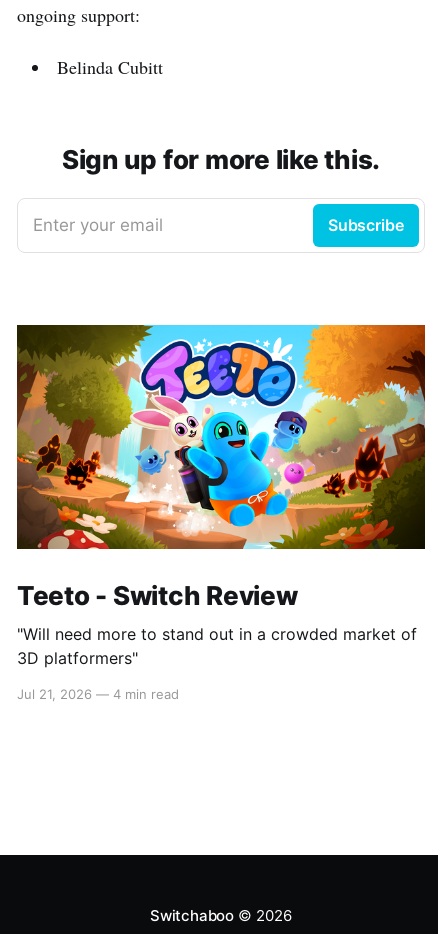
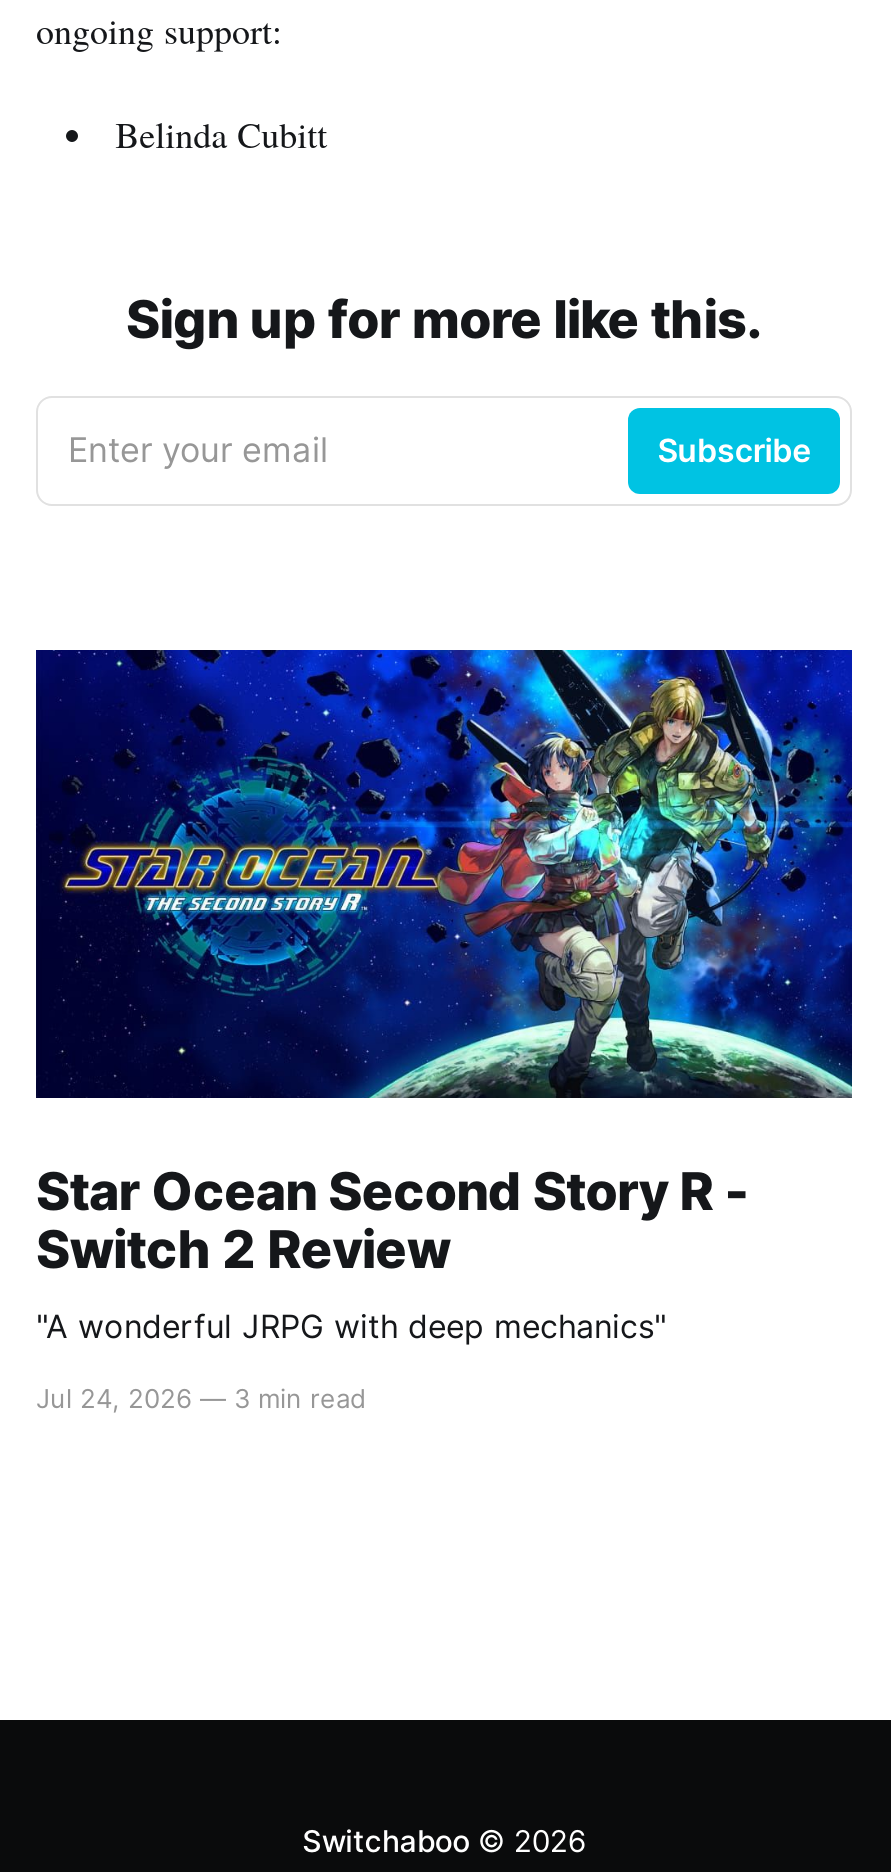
- [image]
- Teeto - Switch Review
- "Will need more to stand out in a crowded market of
- 3D platformers"
+ [image]
+ Star Ocean Second Story R -
+ Switch 2 Review
+ "A wonderful JRPG with deep mechanics"

- Jul 21, 2026 — 4 min read
+ Jul 24, 2026 — 3 min read
